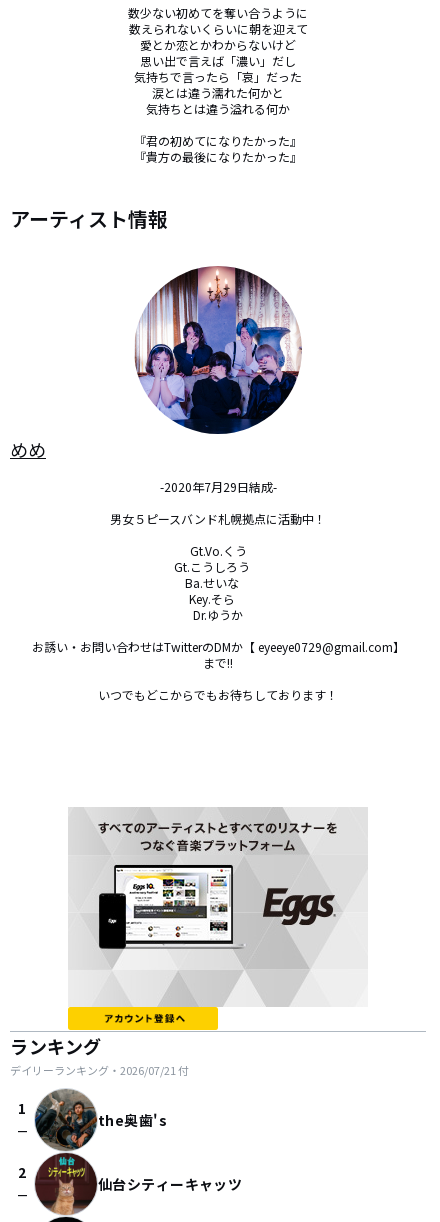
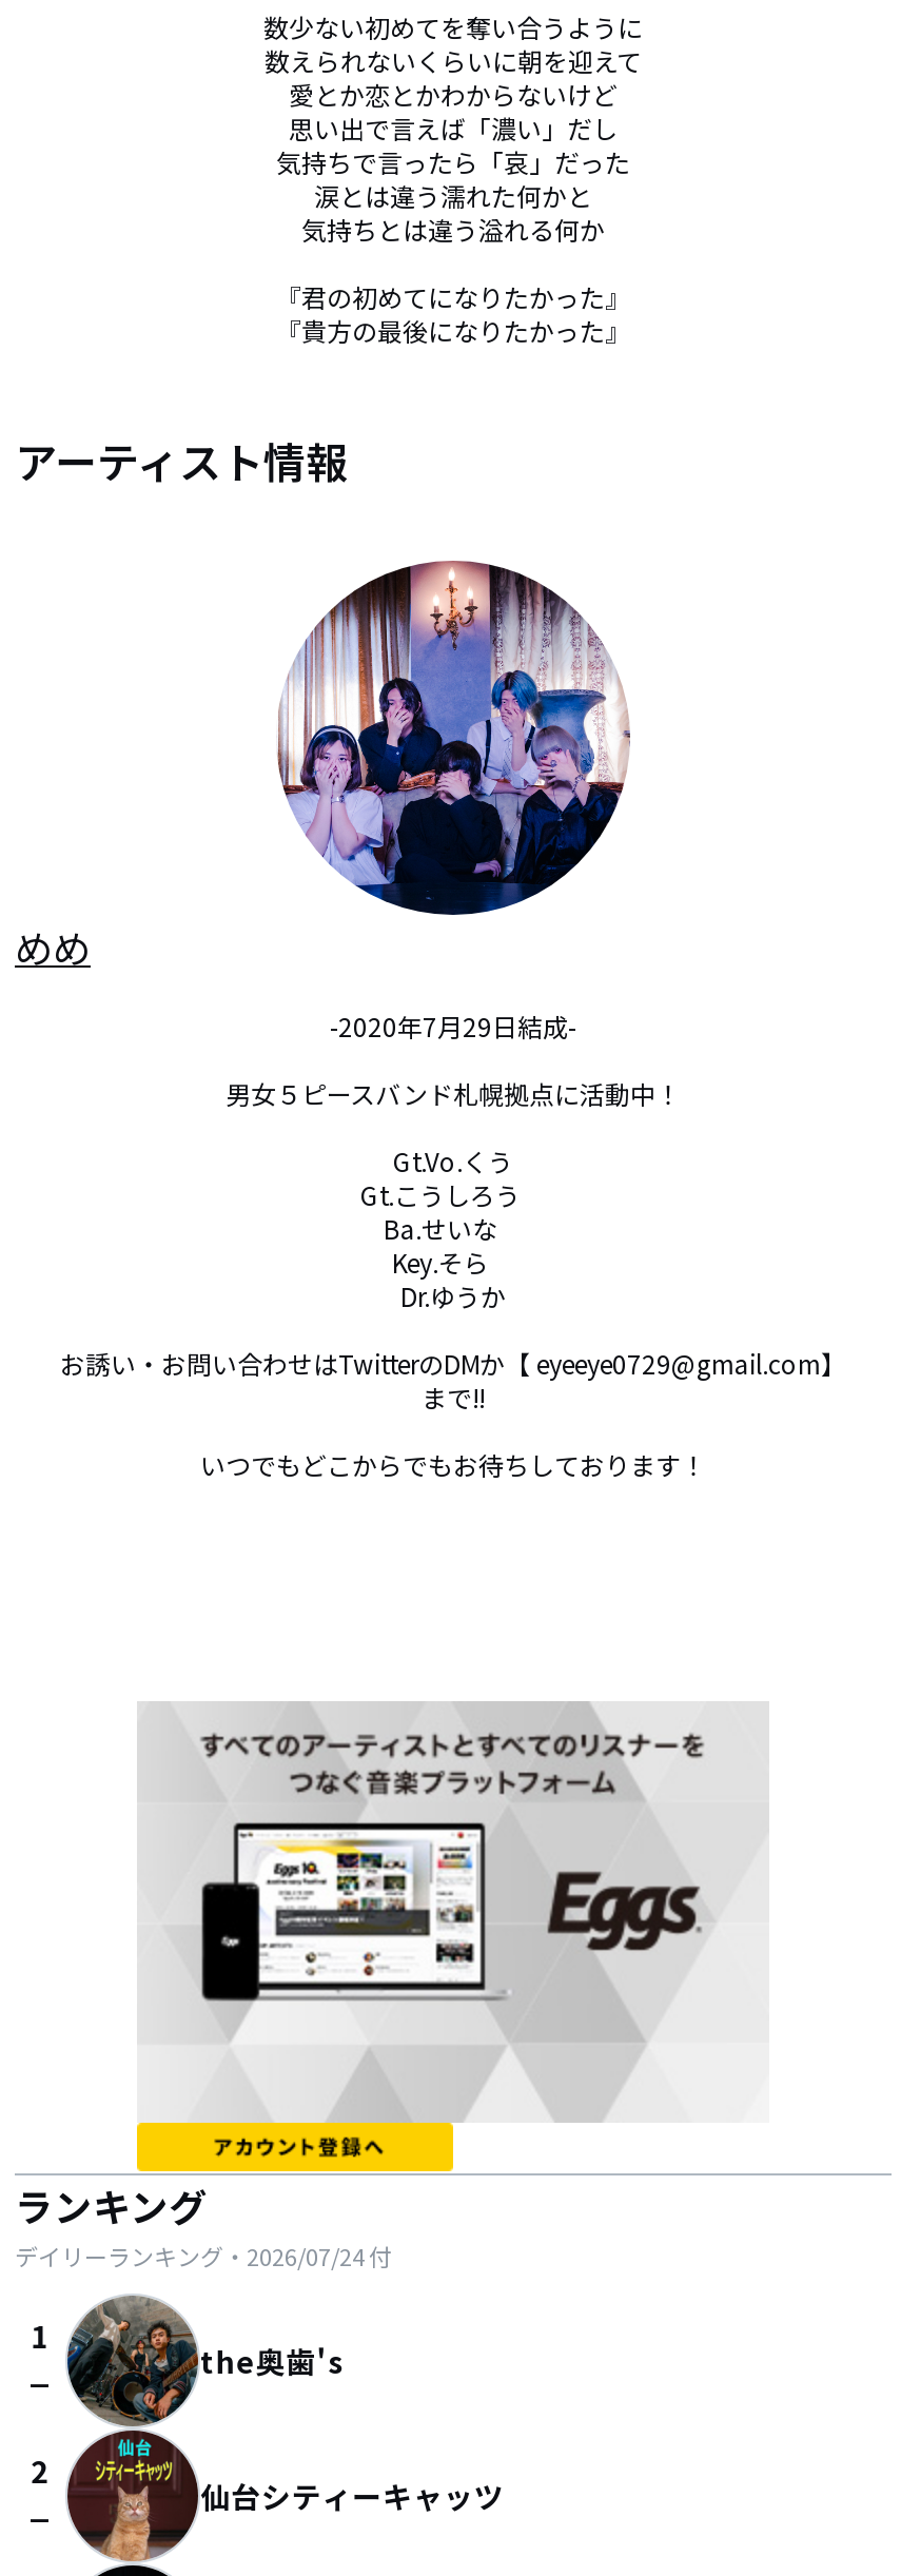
- デイリーランキング・2026/07/21付
+ デイリーランキング・2026/07/24付
